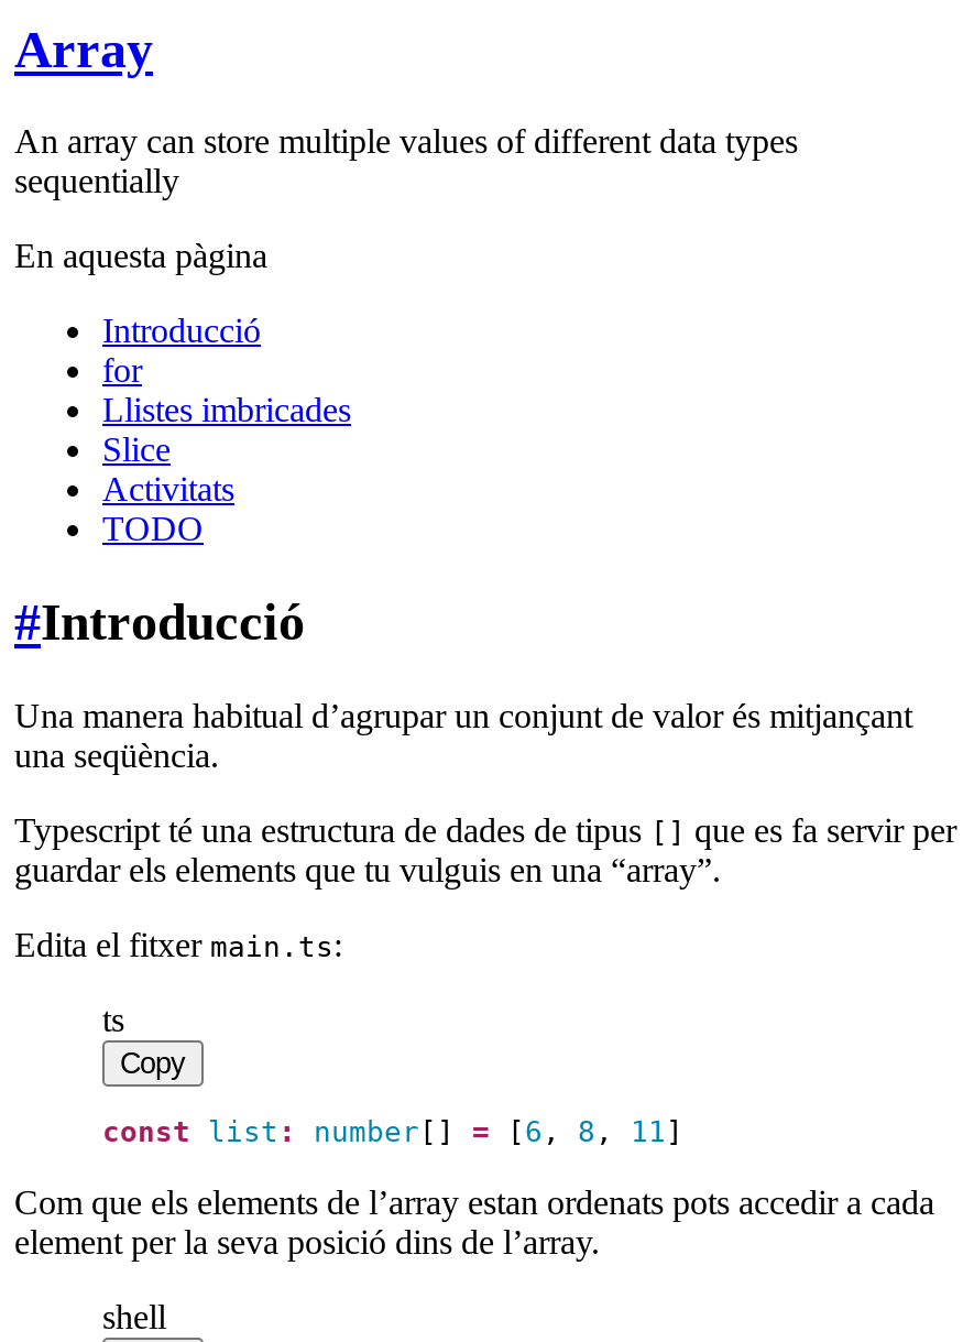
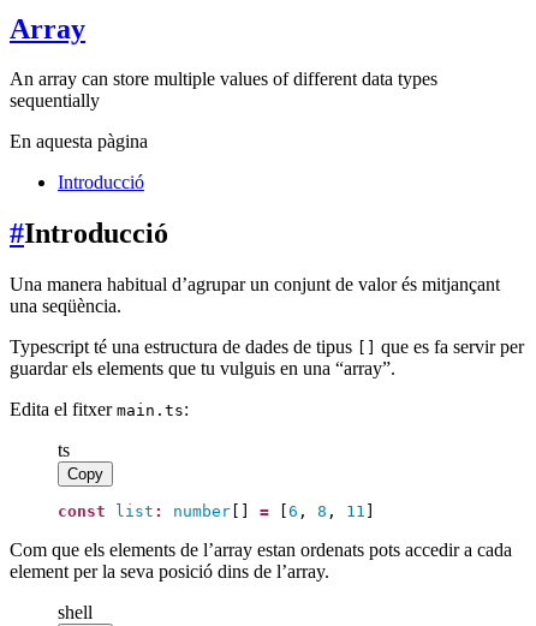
- for
- Llistes imbricades
- Slice
- Activitats
- TODO
